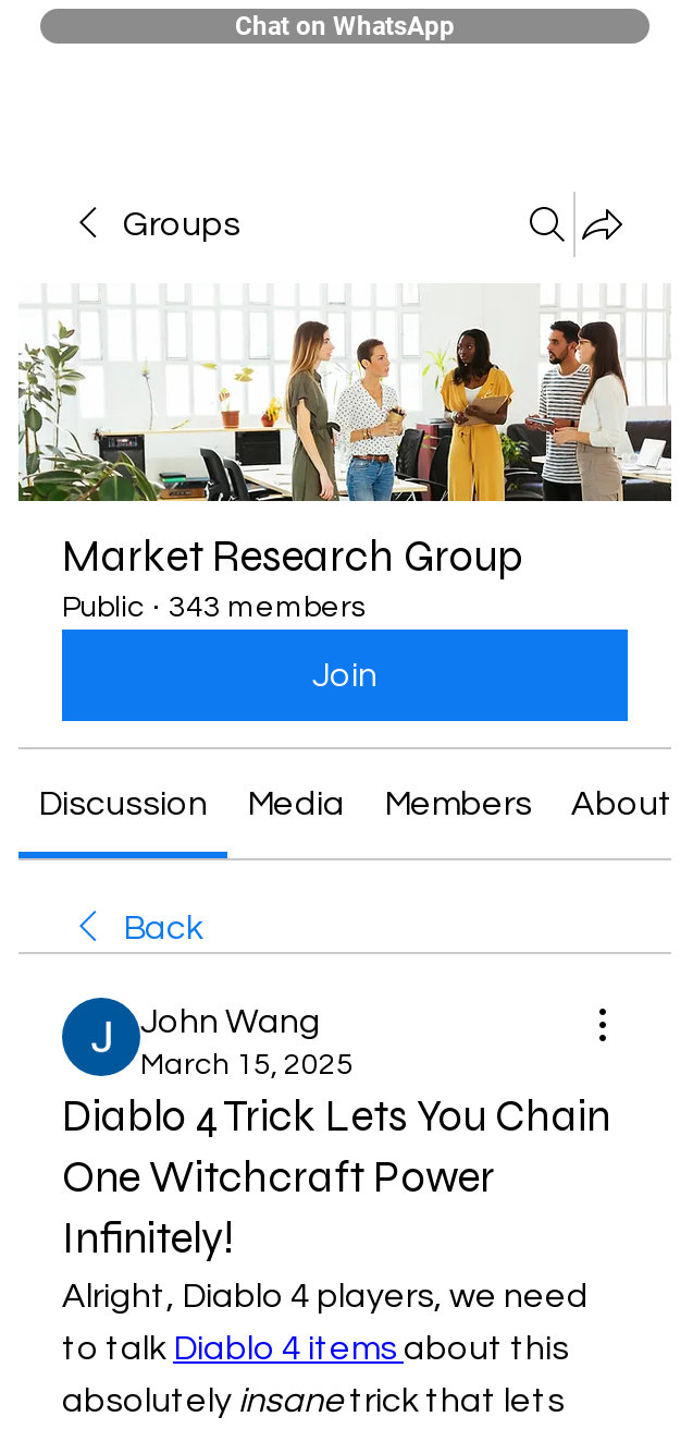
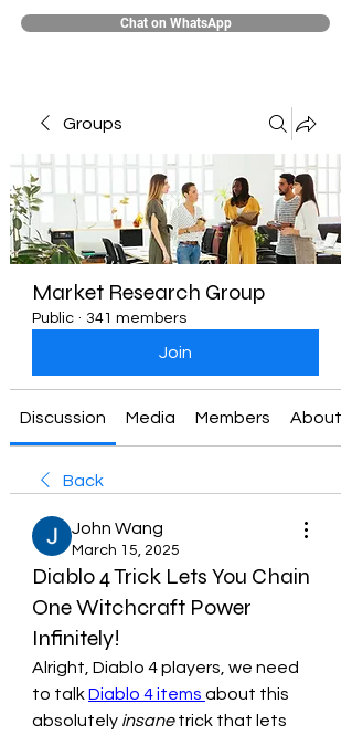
- Public · 343 members
+ Public · 341 members
